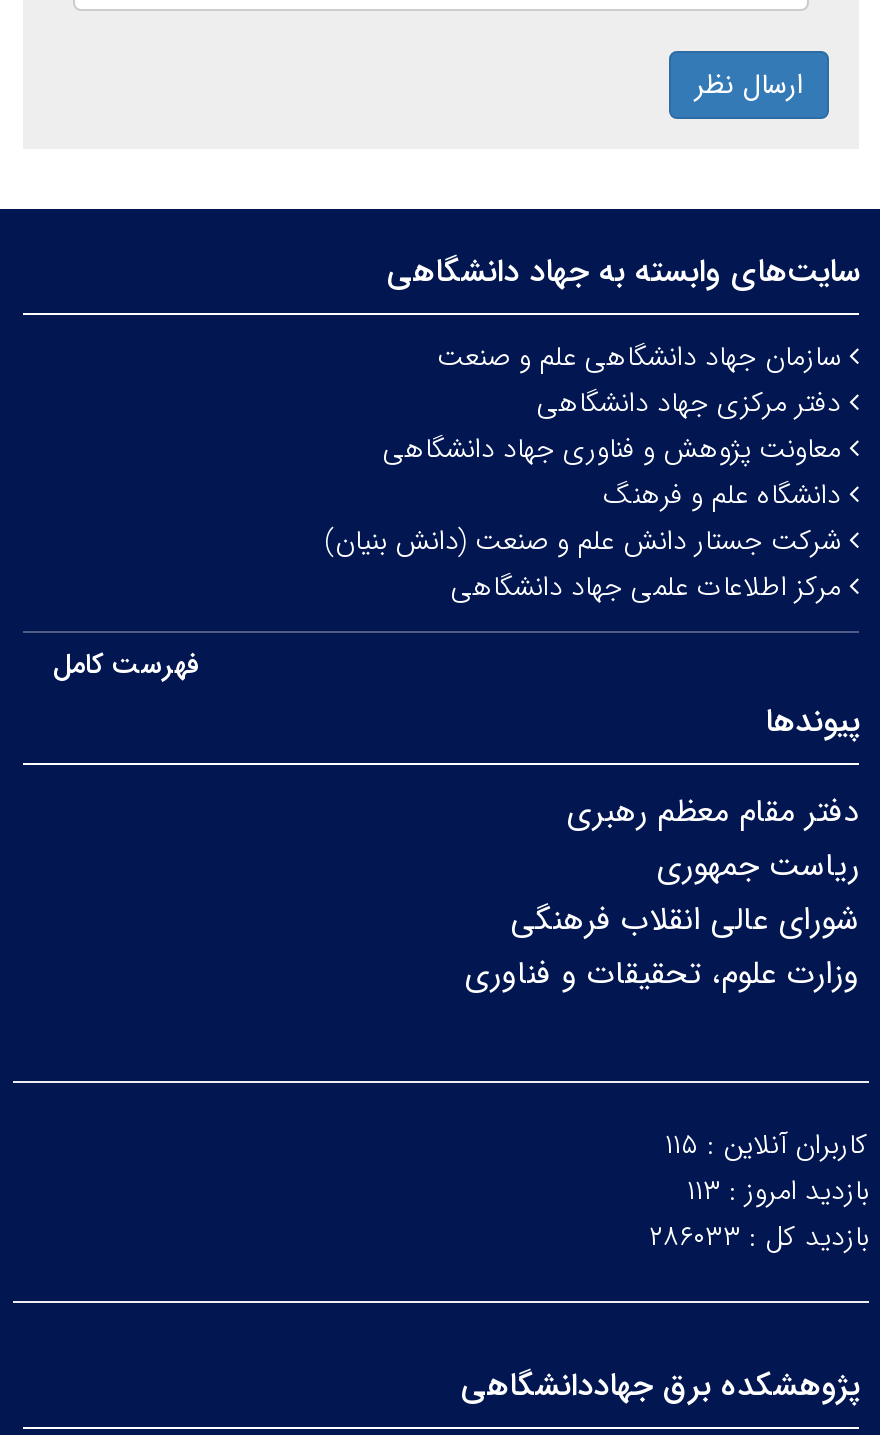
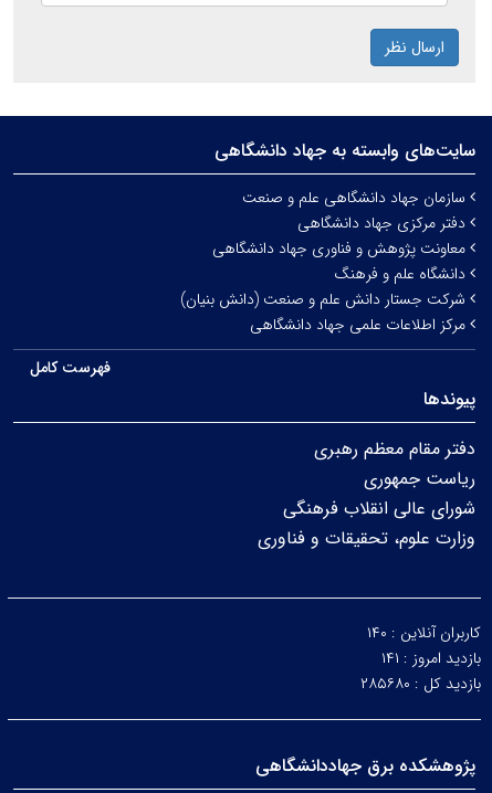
- کاربران آنلاین : ۱۱۵
+ کاربران آنلاین : ۱۴۰

- بازدید امروز : ۱۱۳
+ بازدید امروز : ۱۴۱

- بازدید کل : ۲۸۶۰۳۳
+ بازدید کل : ۲۸۵۶۸۰
